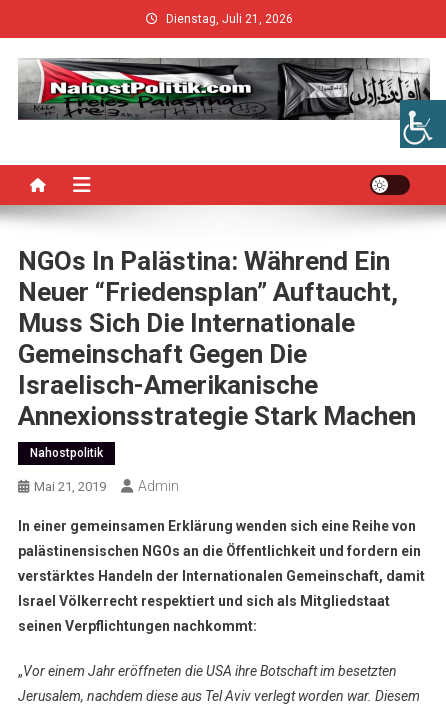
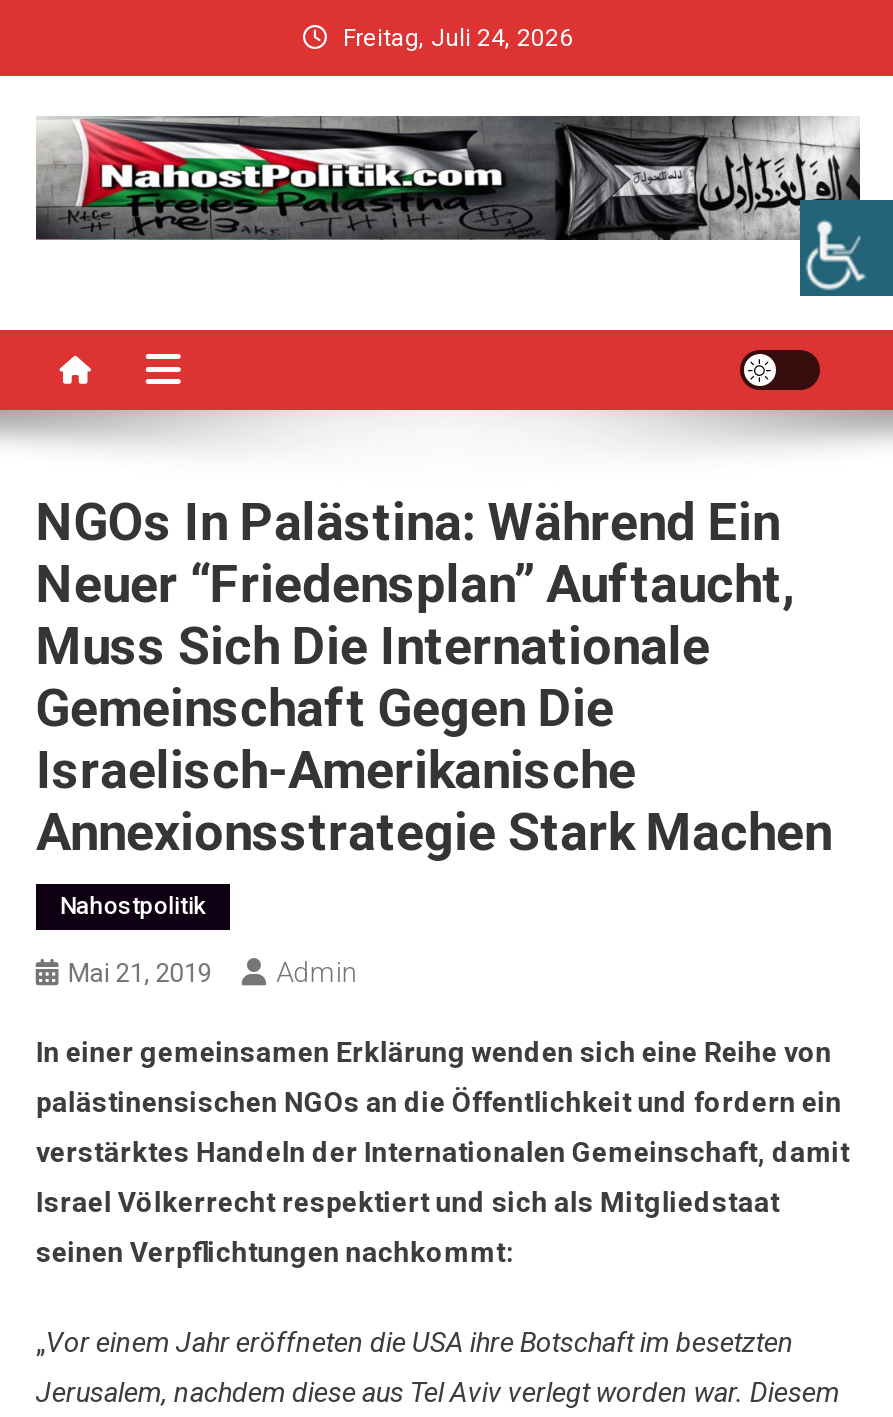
- Dienstag, Juli 21, 2026
+ Freitag, Juli 24, 2026
